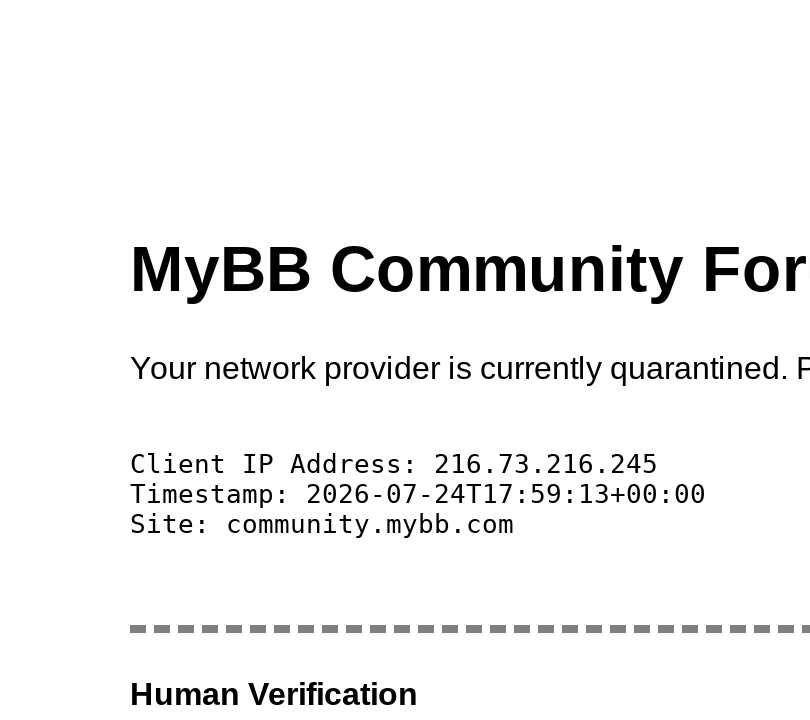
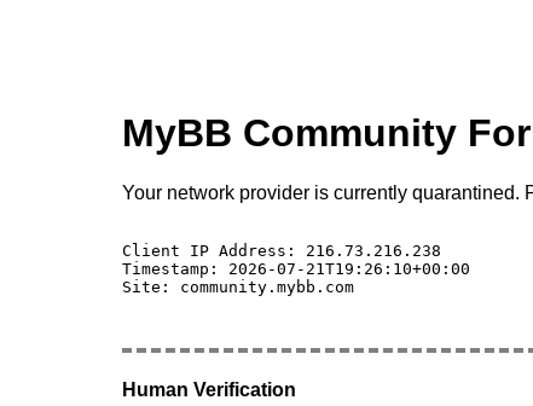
- Client IP Address: 216.73.216.245
+ Client IP Address: 216.73.216.238

- Timestamp: 2026-07-24T17:59:13+00:00
+ Timestamp: 2026-07-21T19:26:10+00:00
